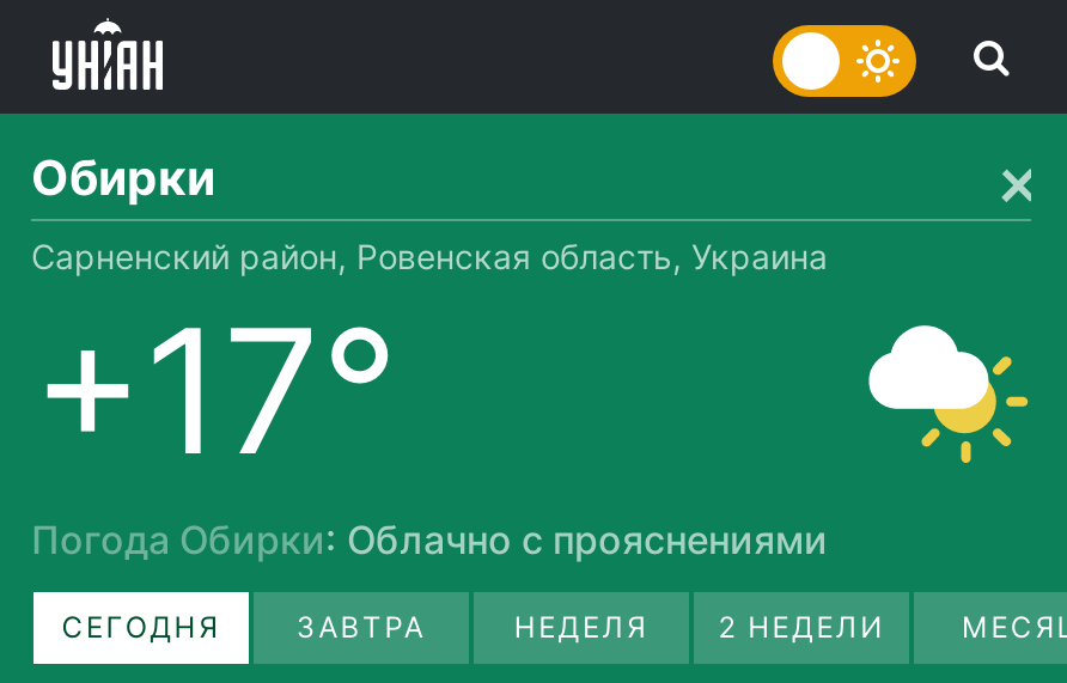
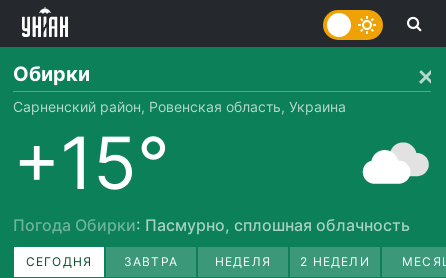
- +17°
+ +15°

- [image]
- Погода Обирки: Облачно с прояснениями
+ [image]
+ Погода Обирки: Пасмурно, сплошная облачность
